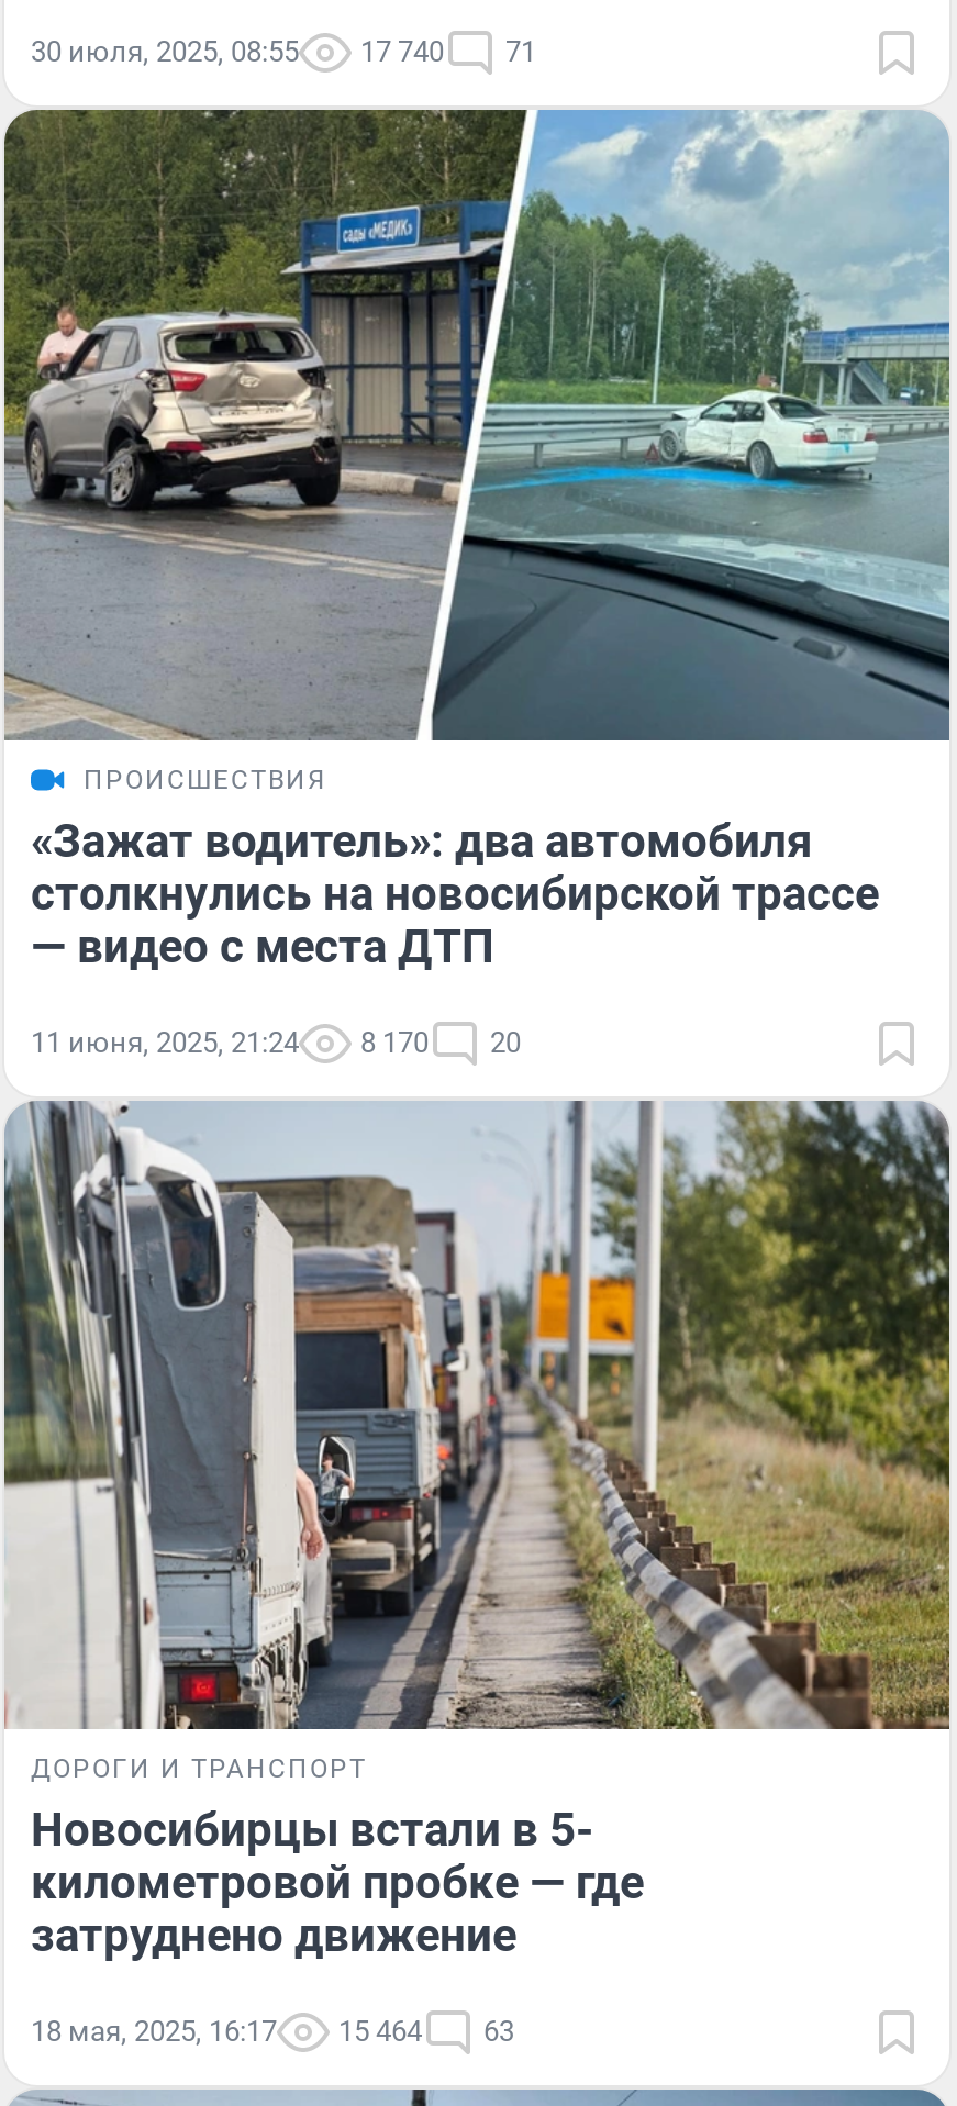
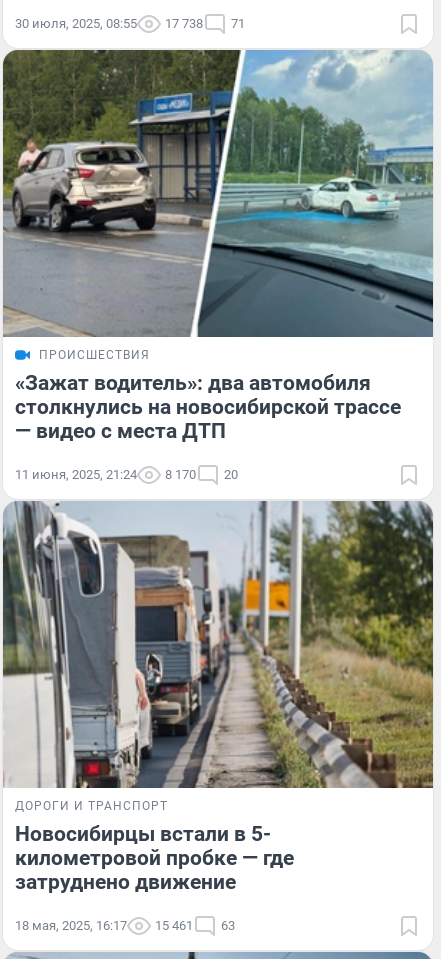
- 30 июля, 2025, 08:55 17 740 71
+ 30 июля, 2025, 08:55 17 738 71

- 18 мая, 2025, 16:17 15 464 63
+ 18 мая, 2025, 16:17 15 461 63
